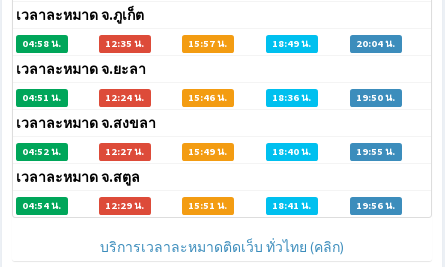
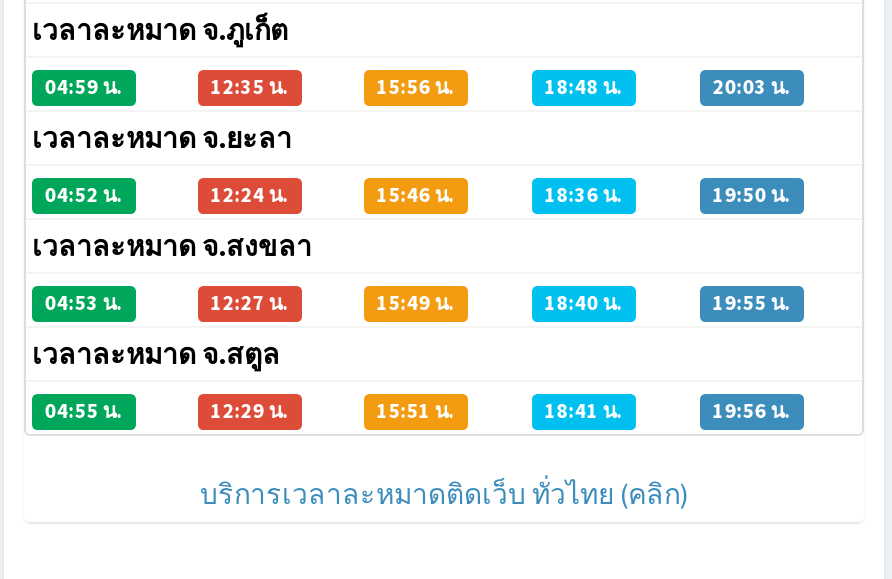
- 04:58 น.
+ 04:59 น.

- 15:57 น.
+ 15:56 น.

- 18:49 น.
+ 18:48 น.

- 20:04 น.
+ 20:03 น.

- 04:51 น.
+ 04:52 น.

- 04:52 น.
+ 04:53 น.

- 04:54 น.
+ 04:55 น.
